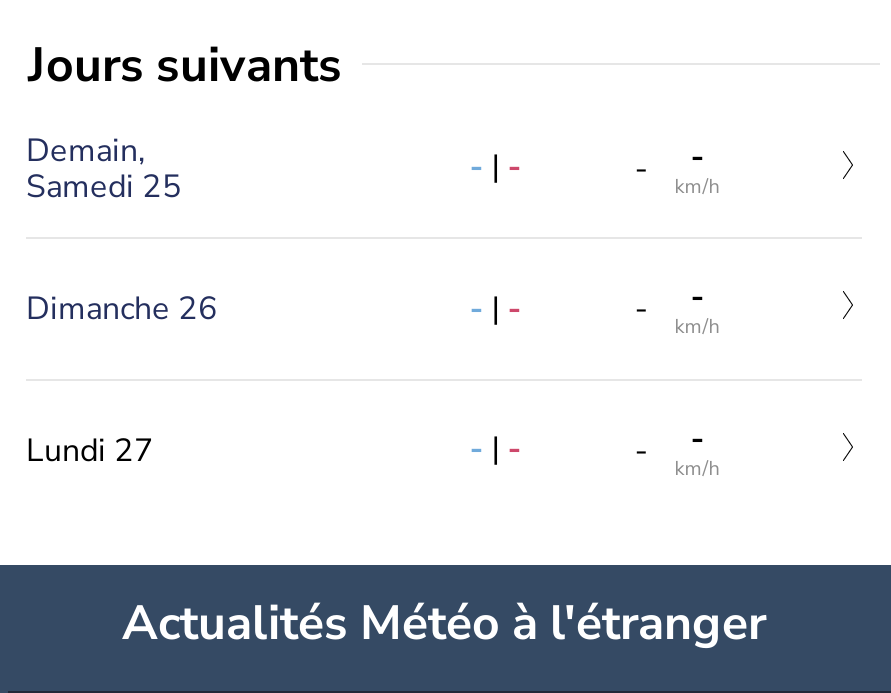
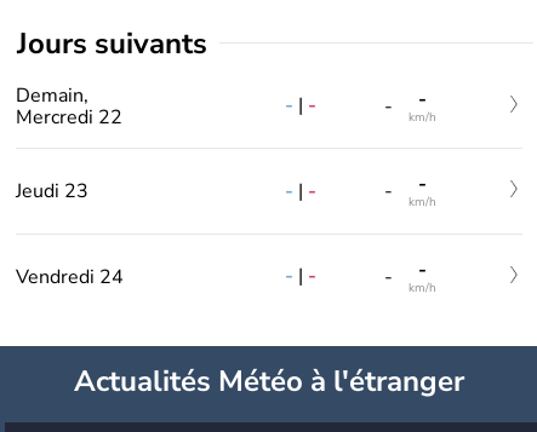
- Samedi 25
+ Mercredi 22

- Dimanche 26
+ Jeudi 23

- Lundi 27
+ Vendredi 24
